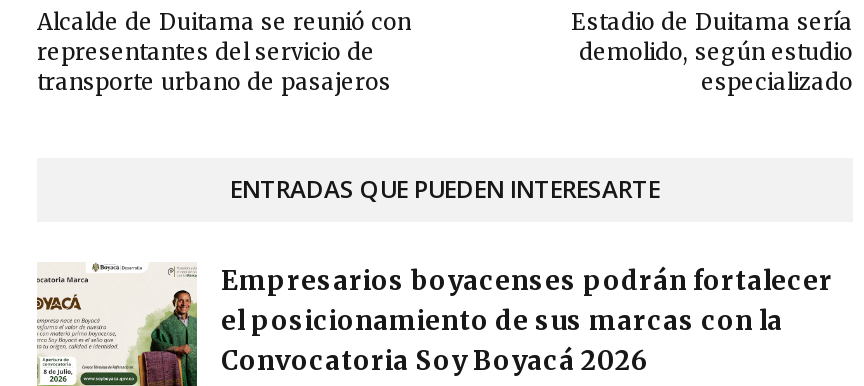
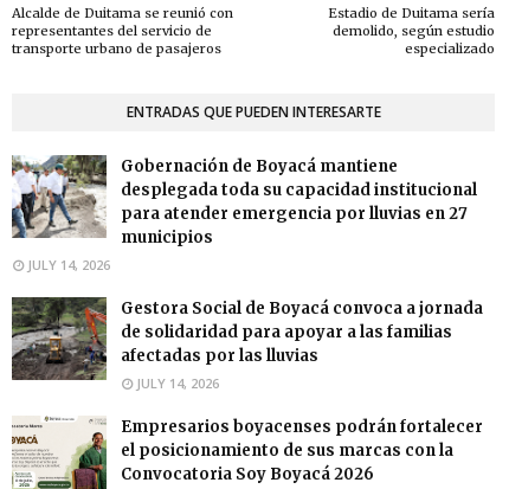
+ [image]
+ Gobernación de Boyacá mantiene
+ desplegada toda su capacidad institucional
+ para atender emergencia por lluvias en 27
+ municipios
+ JULY 14, 2026
+ Gestora Social de Boyacá convoca a jornada
+ de solidaridad para apoyar a las familias
+ afectadas por las lluvias
+ JULY 14, 2026

+ [image]
